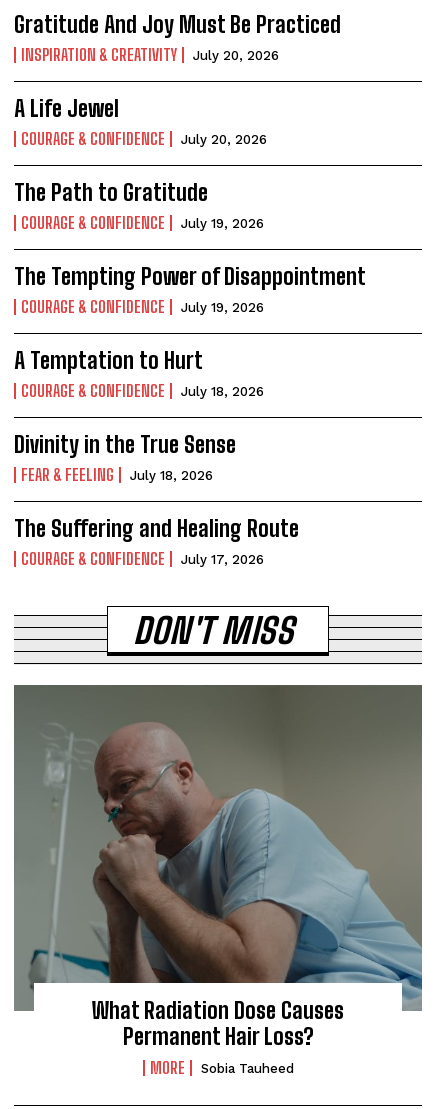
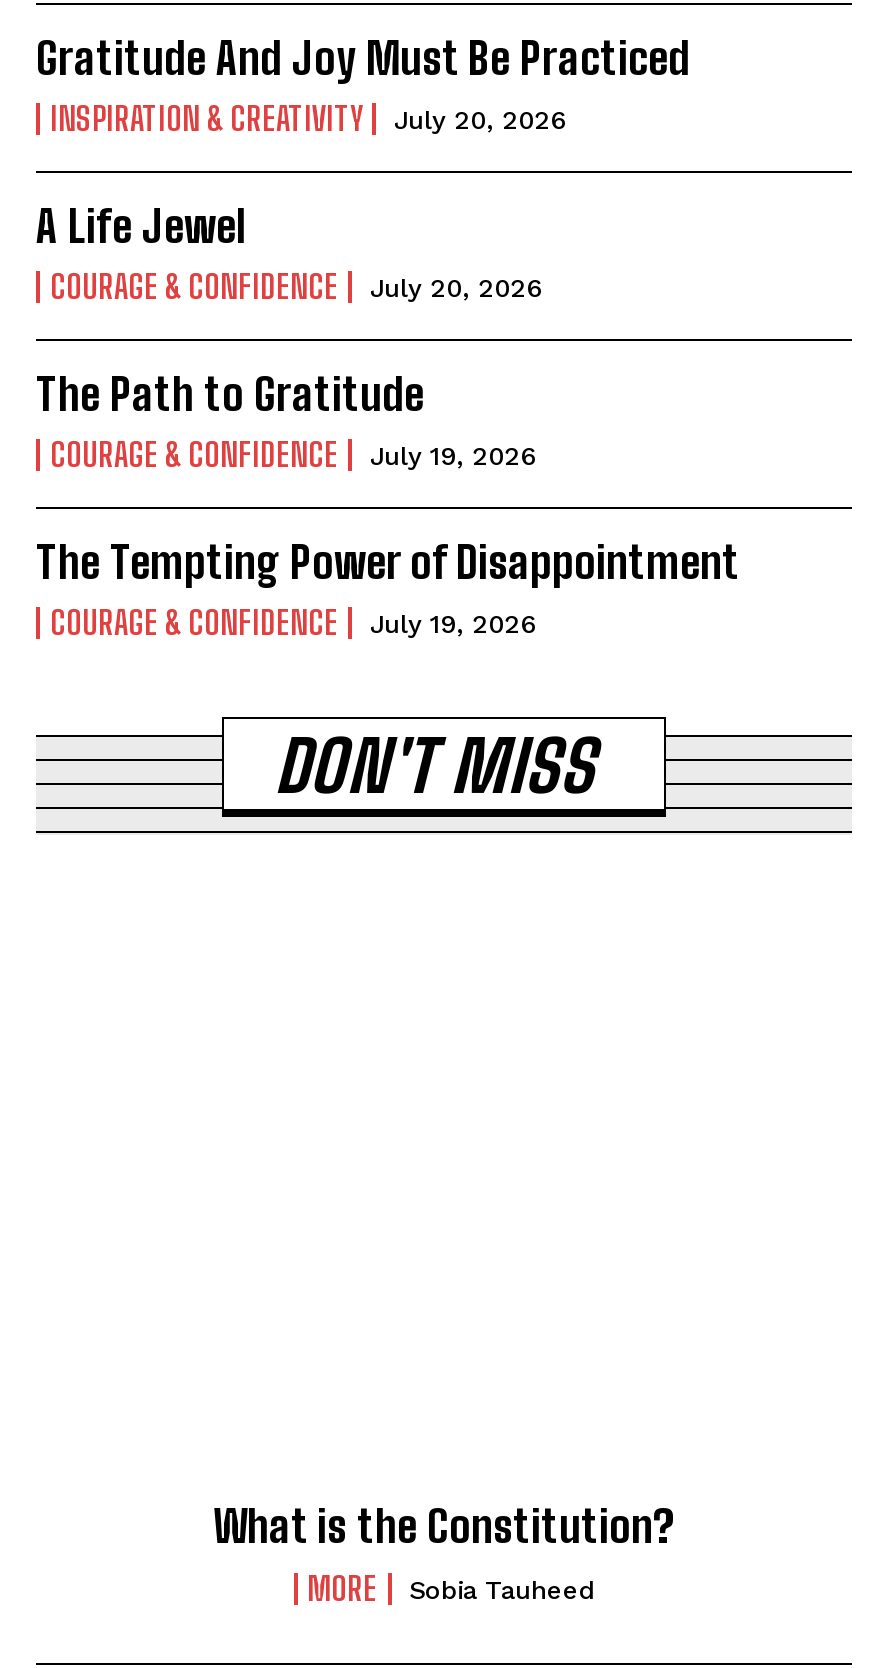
- A Temptation to Hurt
- COURAGE & CONFIDENCE
- July 18, 2026
- Divinity in the True Sense
- FEAR & FEELING
- July 18, 2026
- The Suffering and Healing Route
- COURAGE & CONFIDENCE
- July 17, 2026

- [image]

- What Radiation Dose Causes
- Permanent Hair Loss?
+ What is the Constitution?
